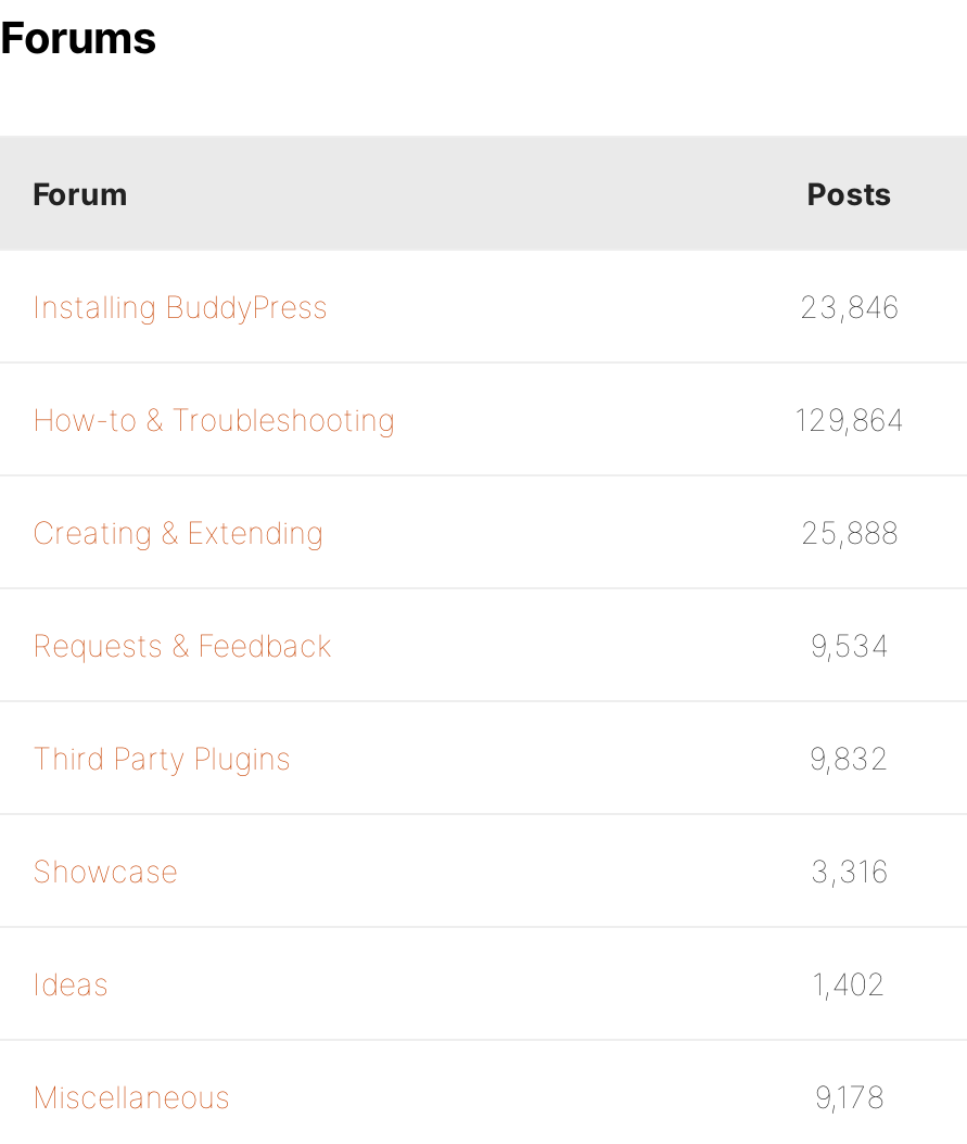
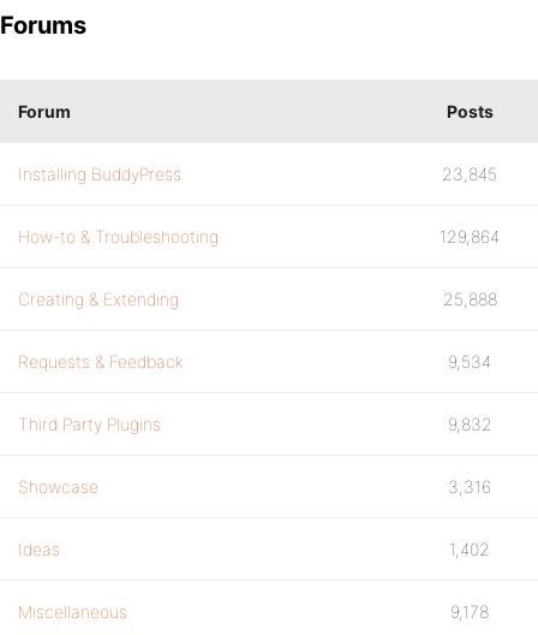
- 23,846
+ 23,845
